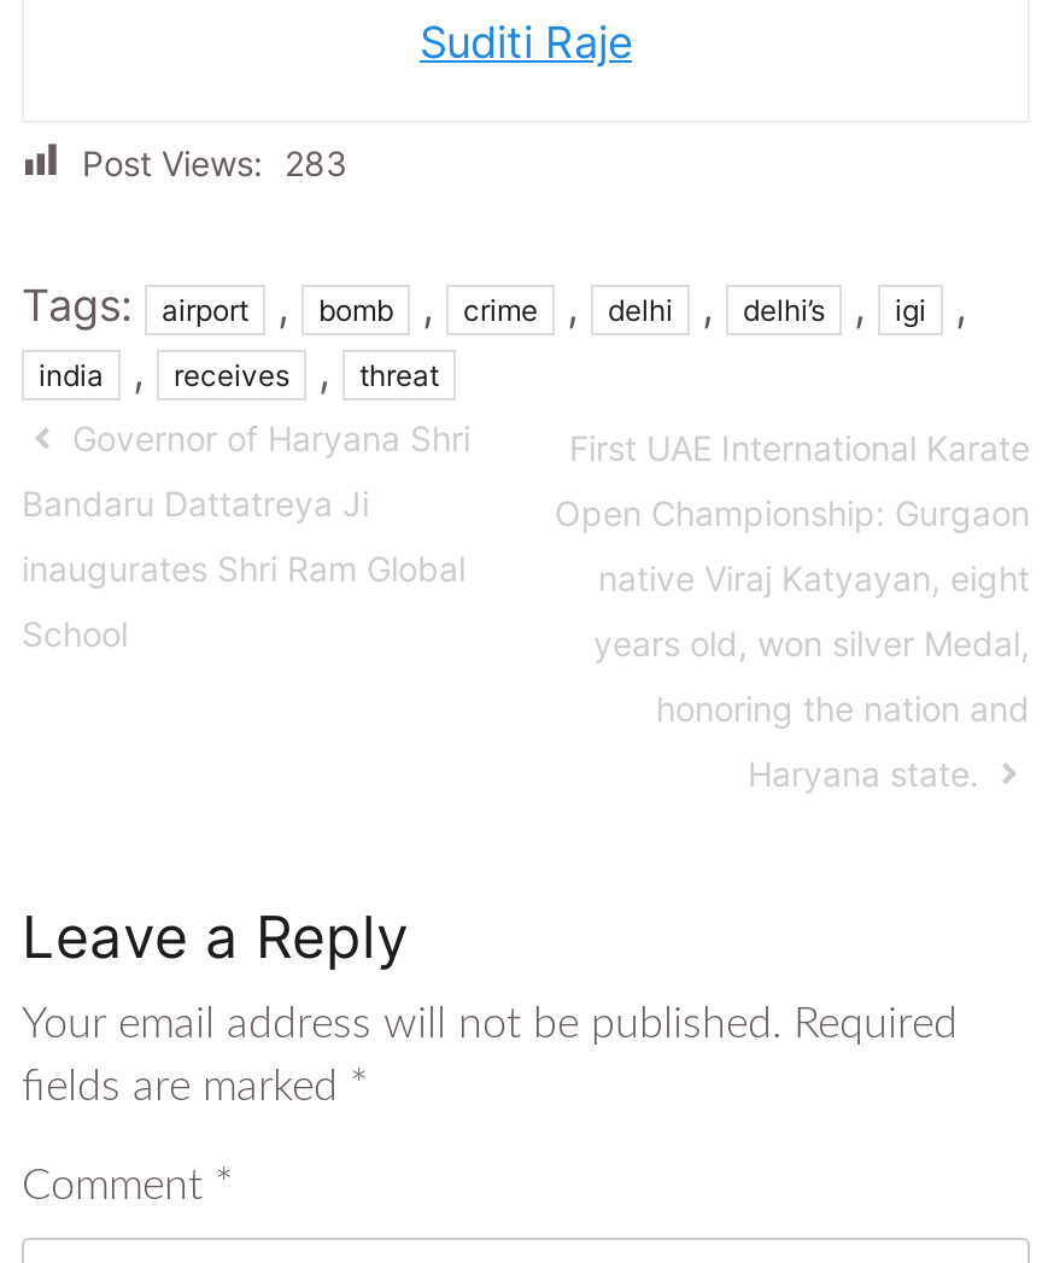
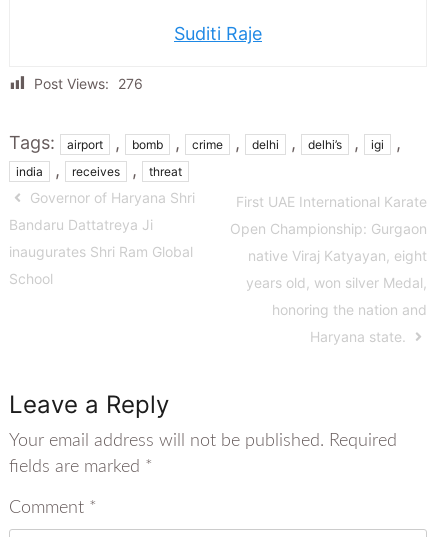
- Post Views: 283
+ Post Views: 276
